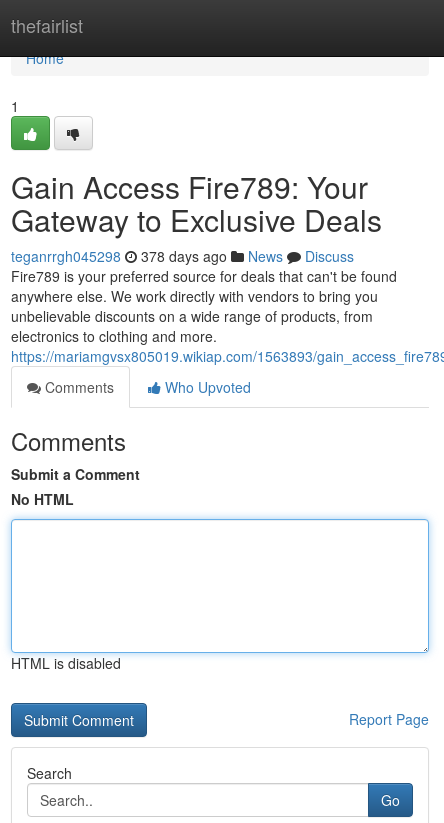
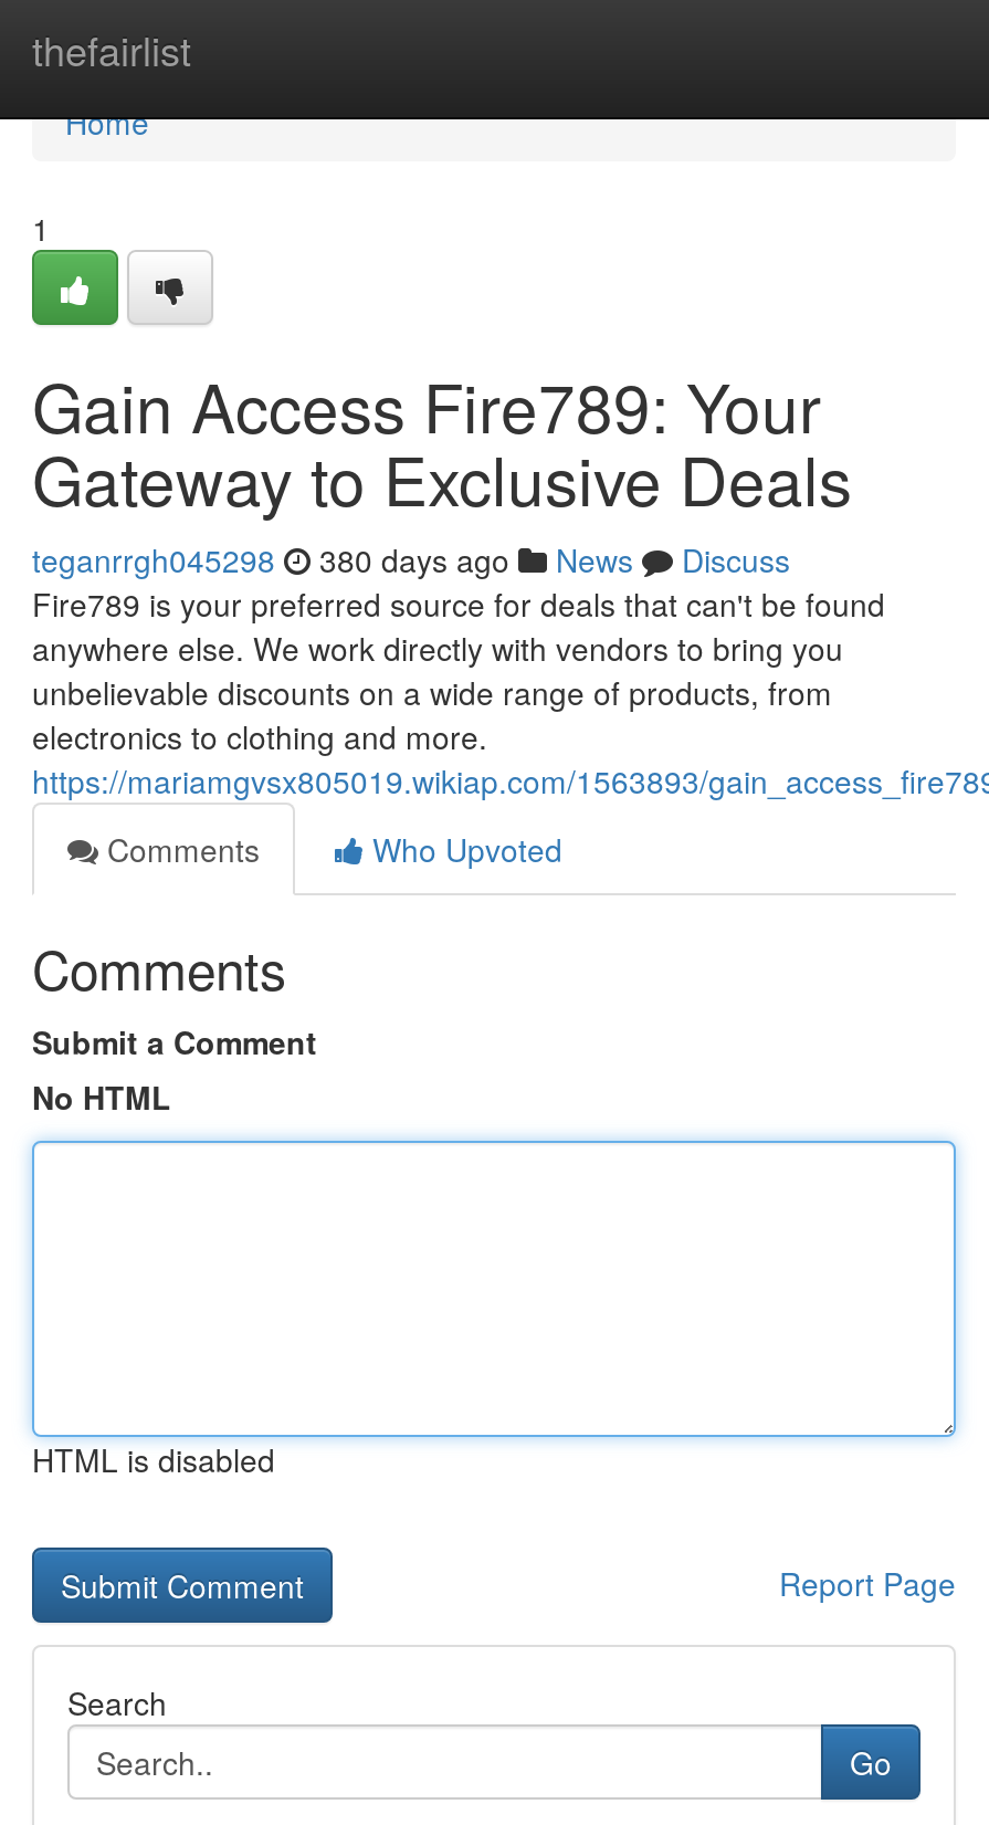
- teganrrgh045298 378 days ago News Discuss
+ teganrrgh045298 380 days ago News Discuss
